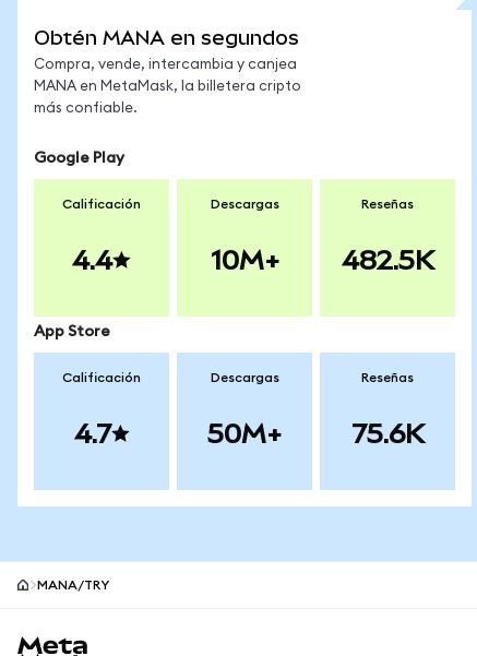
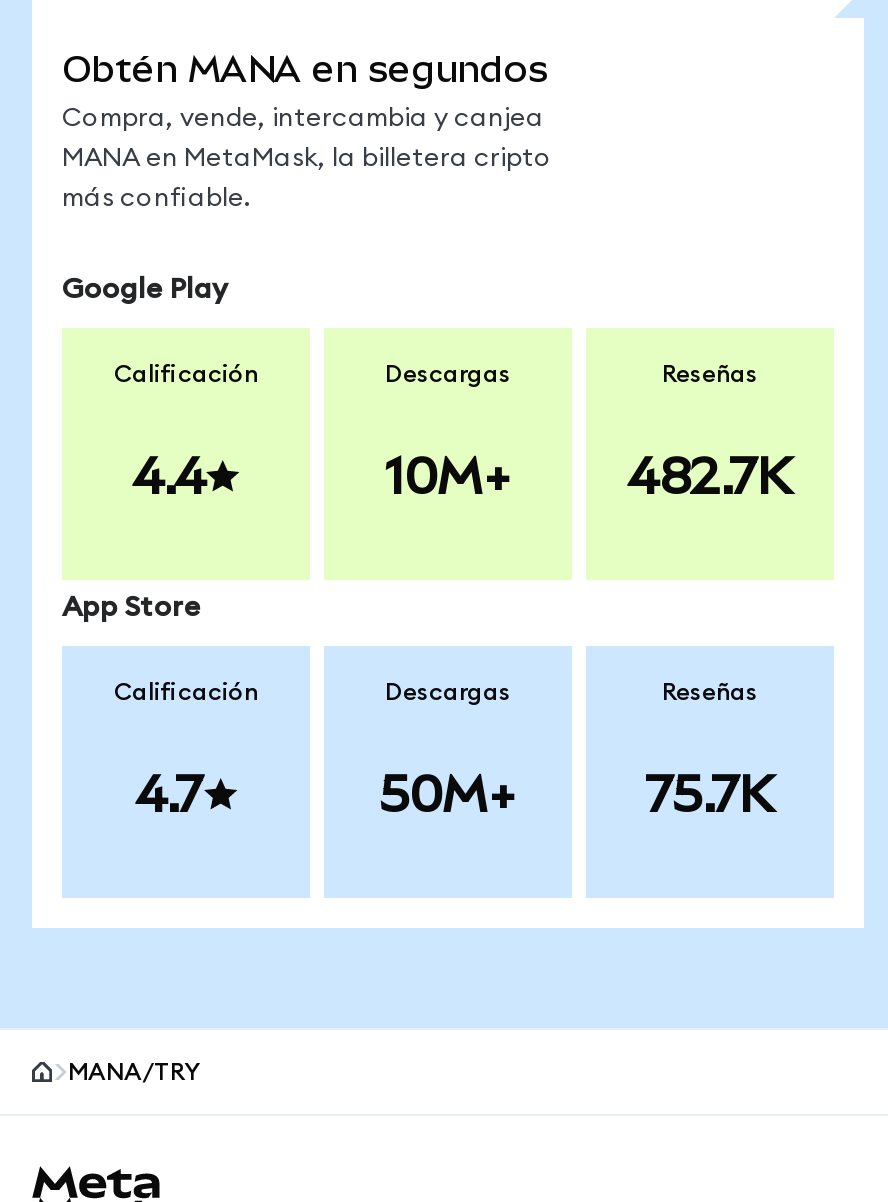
- 482.5K
+ 482.7K

- 75.6K
+ 75.7K
